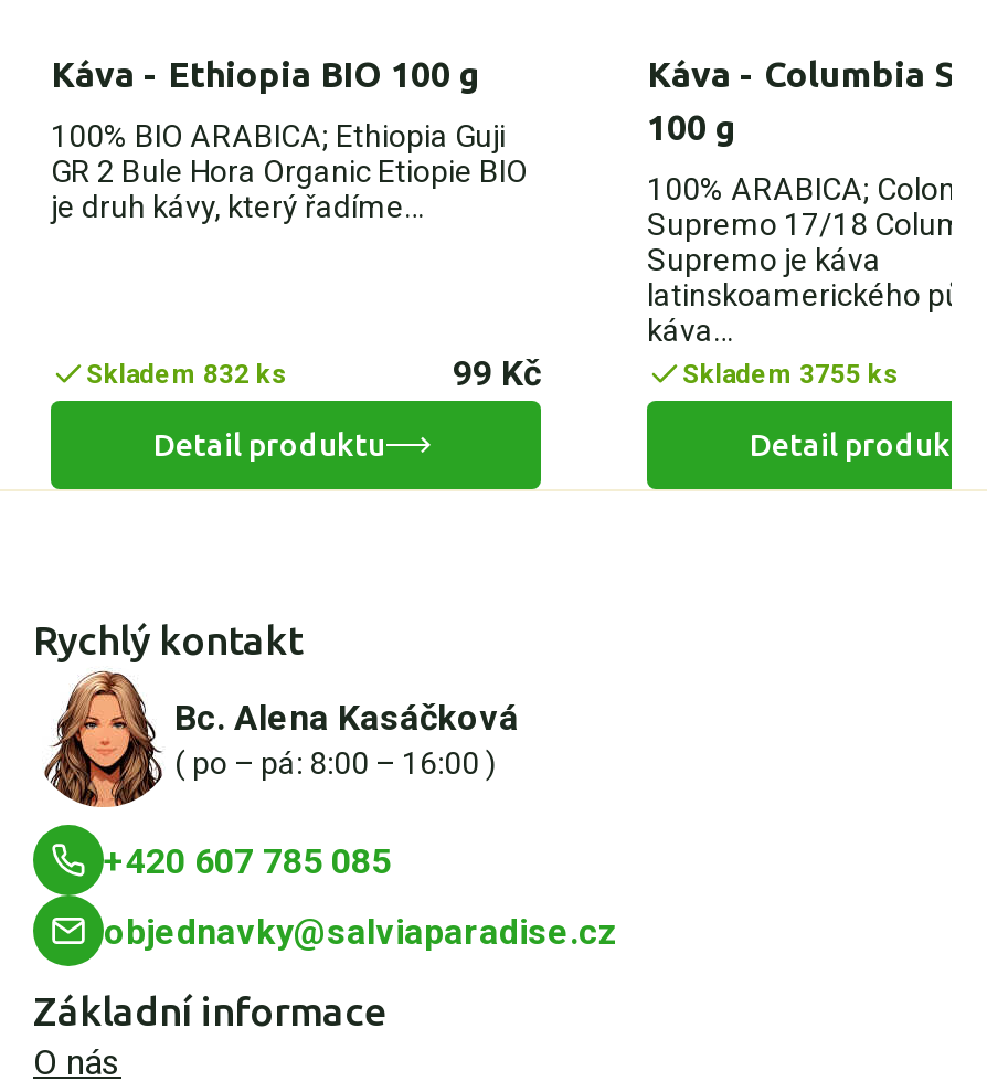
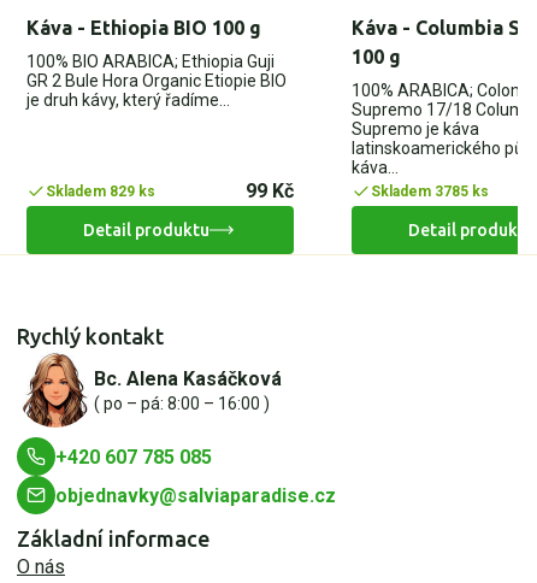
- Skladem 832 ks
+ Skladem 829 ks

- Skladem 3755 ks
+ Skladem 3785 ks
